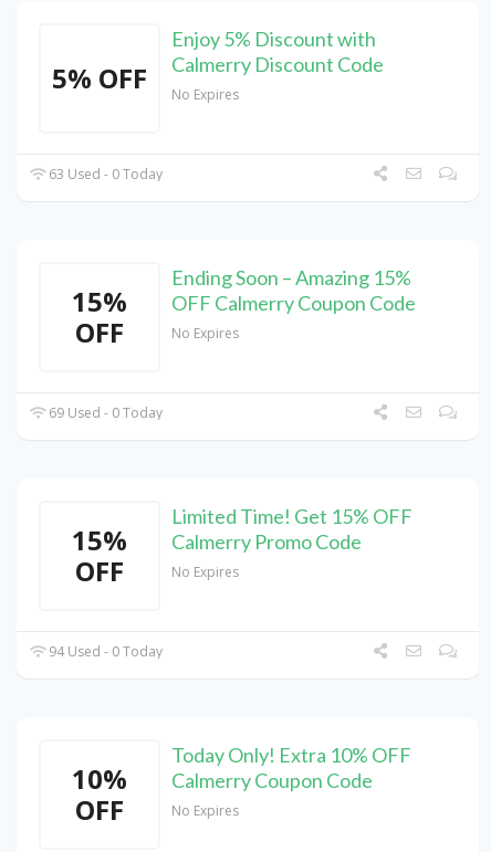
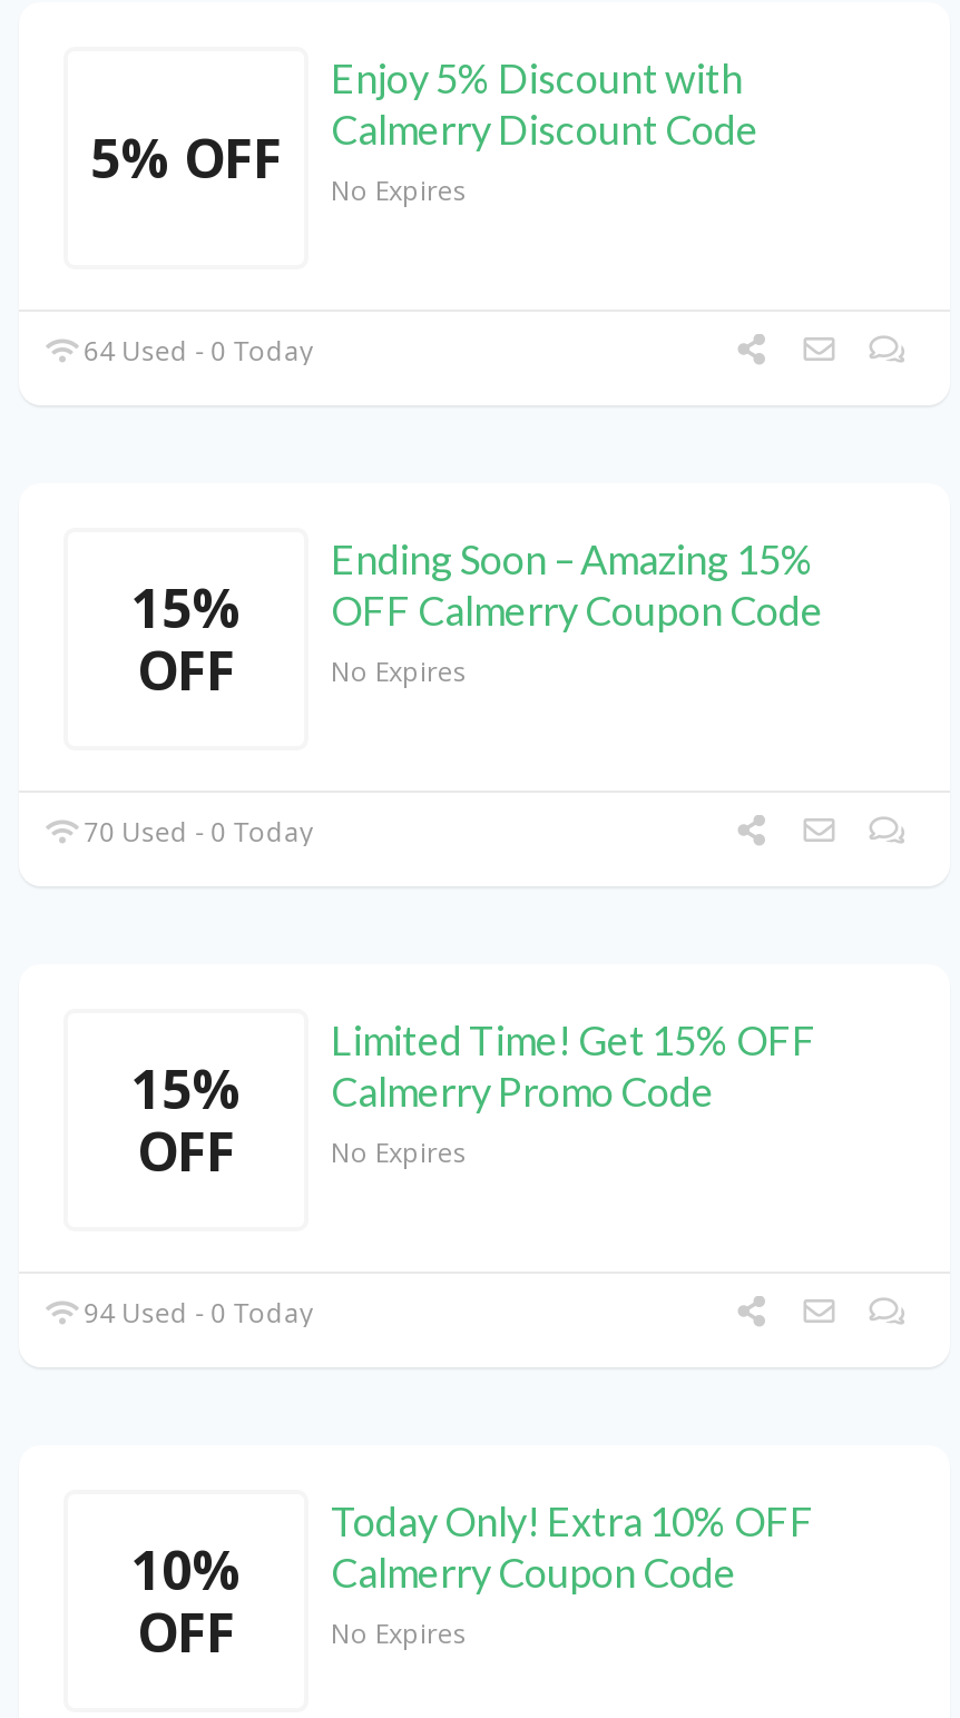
- 63 Used - 0 Today
+ 64 Used - 0 Today

- 69 Used - 0 Today
+ 70 Used - 0 Today
